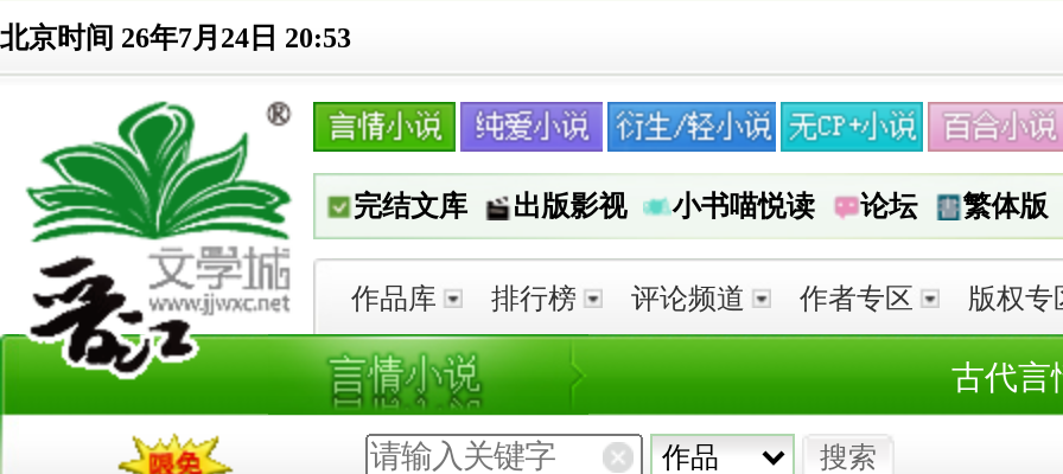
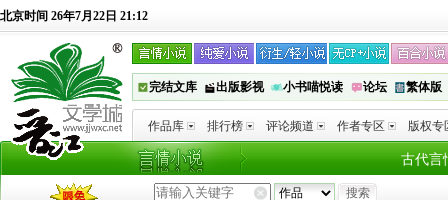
- 北京时间 26年7月24日 20:53
+ 北京时间 26年7月22日 21:12
